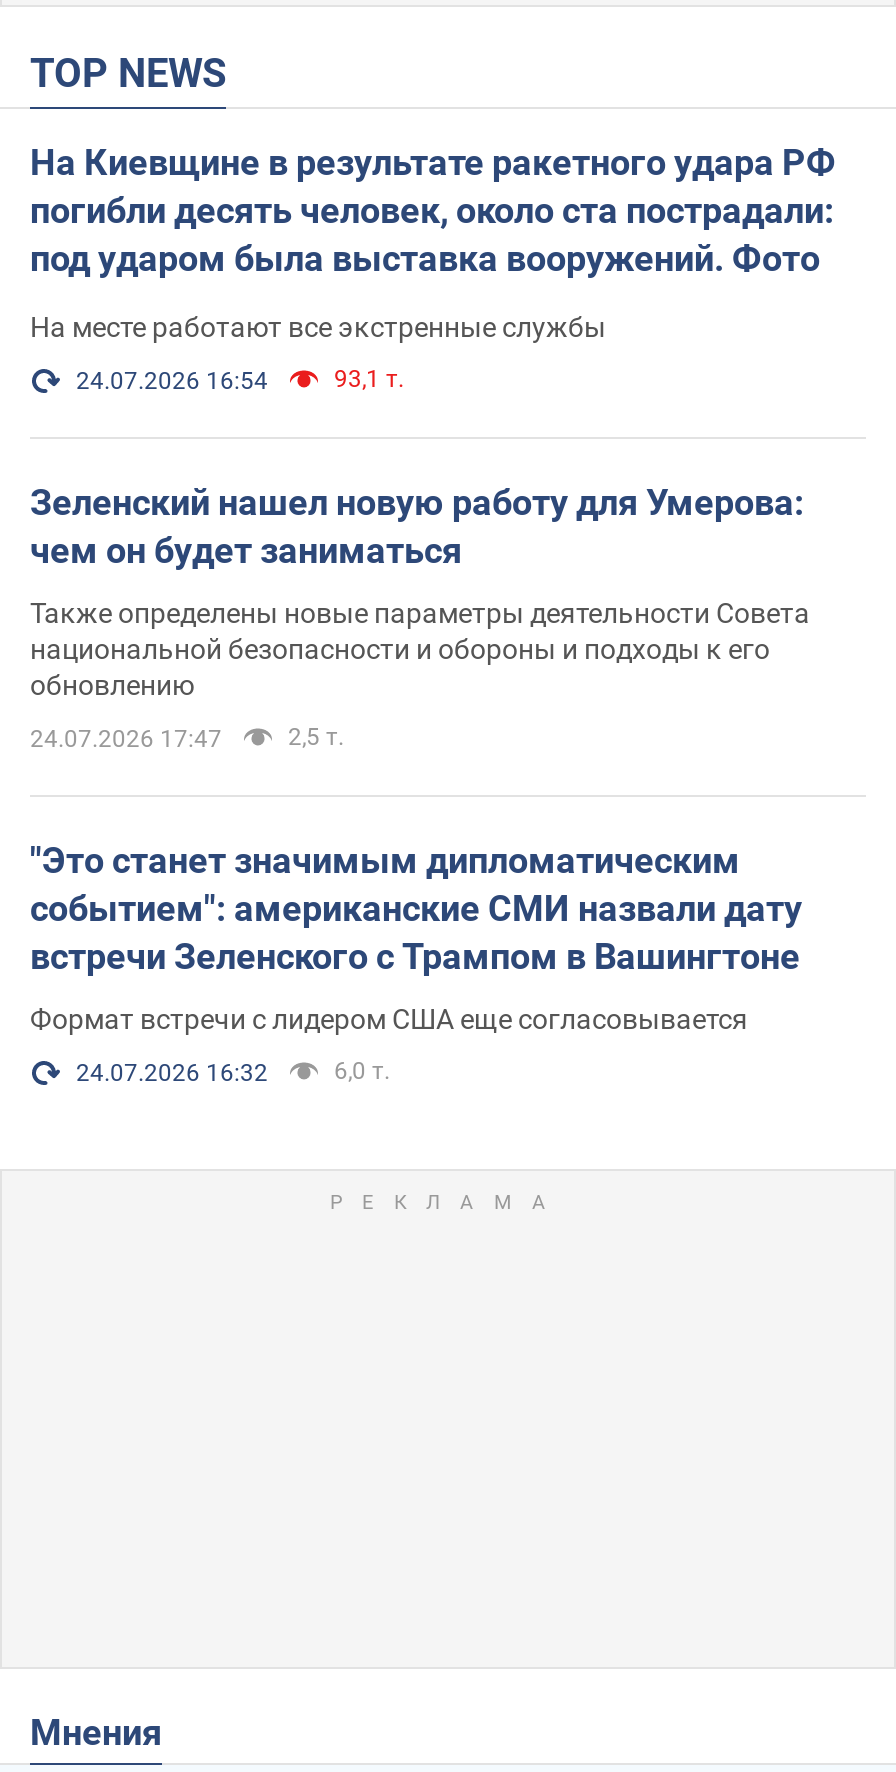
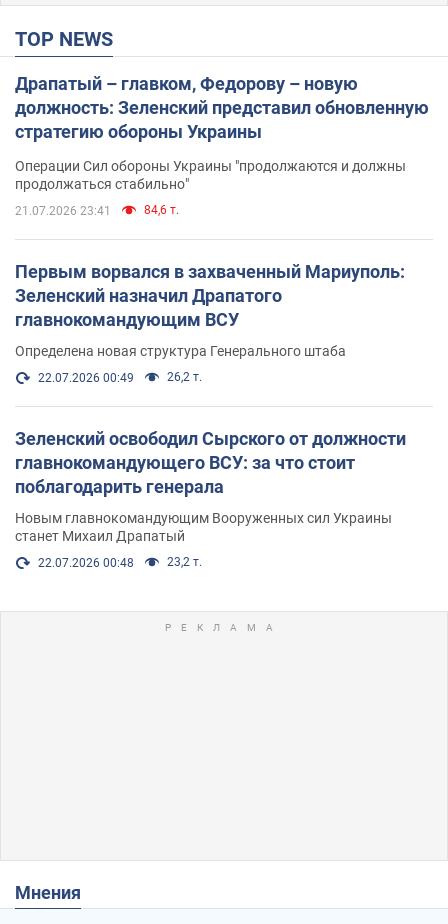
- На Киевщине в результате ракетного удара РФ
- погибли десять человек, около ста пострадали:
- под ударом была выставка вооружений. Фото
+ Драпатый – главком, Федорову – новую
+ должность: Зеленский представил обновленную
+ стратегию обороны Украины

- На месте работают все экстренные службы
+ Операции Сил обороны Украины "продолжаются и должны
+ продолжаться стабильно"

- 24.07.2026 16:54
- 93,1 т.
+ 21.07.2026 23:41
+ 84,6 т.

- Зеленский нашел новую работу для Умерова:
- чем он будет заниматься
+ Первым ворвался в захваченный Мариуполь:
+ Зеленский назначил Драпатого
+ главнокомандующим ВСУ

- Также определены новые параметры деятельности Совета
- национальной безопасности и обороны и подходы к его
- обновлению
+ Определена новая структура Генерального штаба

- 24.07.2026 17:47
- 2,5 т.
+ 22.07.2026 00:49
+ 26,2 т.

- "Это станет значимым дипломатическим
- событием": американские СМИ назвали дату
- встречи Зеленского с Трампом в Вашингтоне
+ Зеленский освободил Сырского от должности
+ главнокомандующего ВСУ: за что стоит
+ поблагодарить генерала

- Формат встречи с лидером США еще согласовывается
+ Новым главнокомандующим Вооруженных сил Украины
+ станет Михаил Драпатый

- 24.07.2026 16:32
- 6,0 т.
+ 22.07.2026 00:48
+ 23,2 т.
